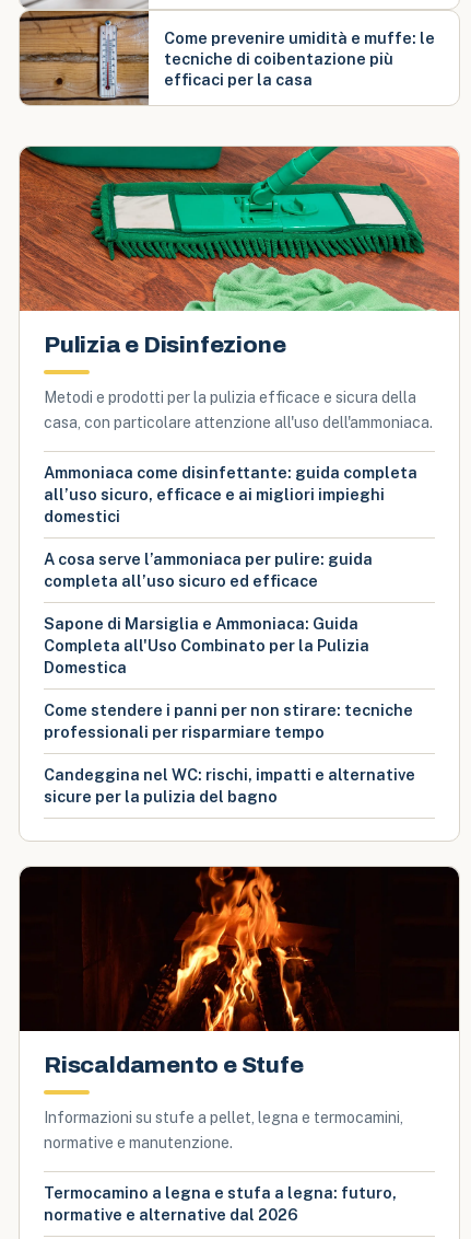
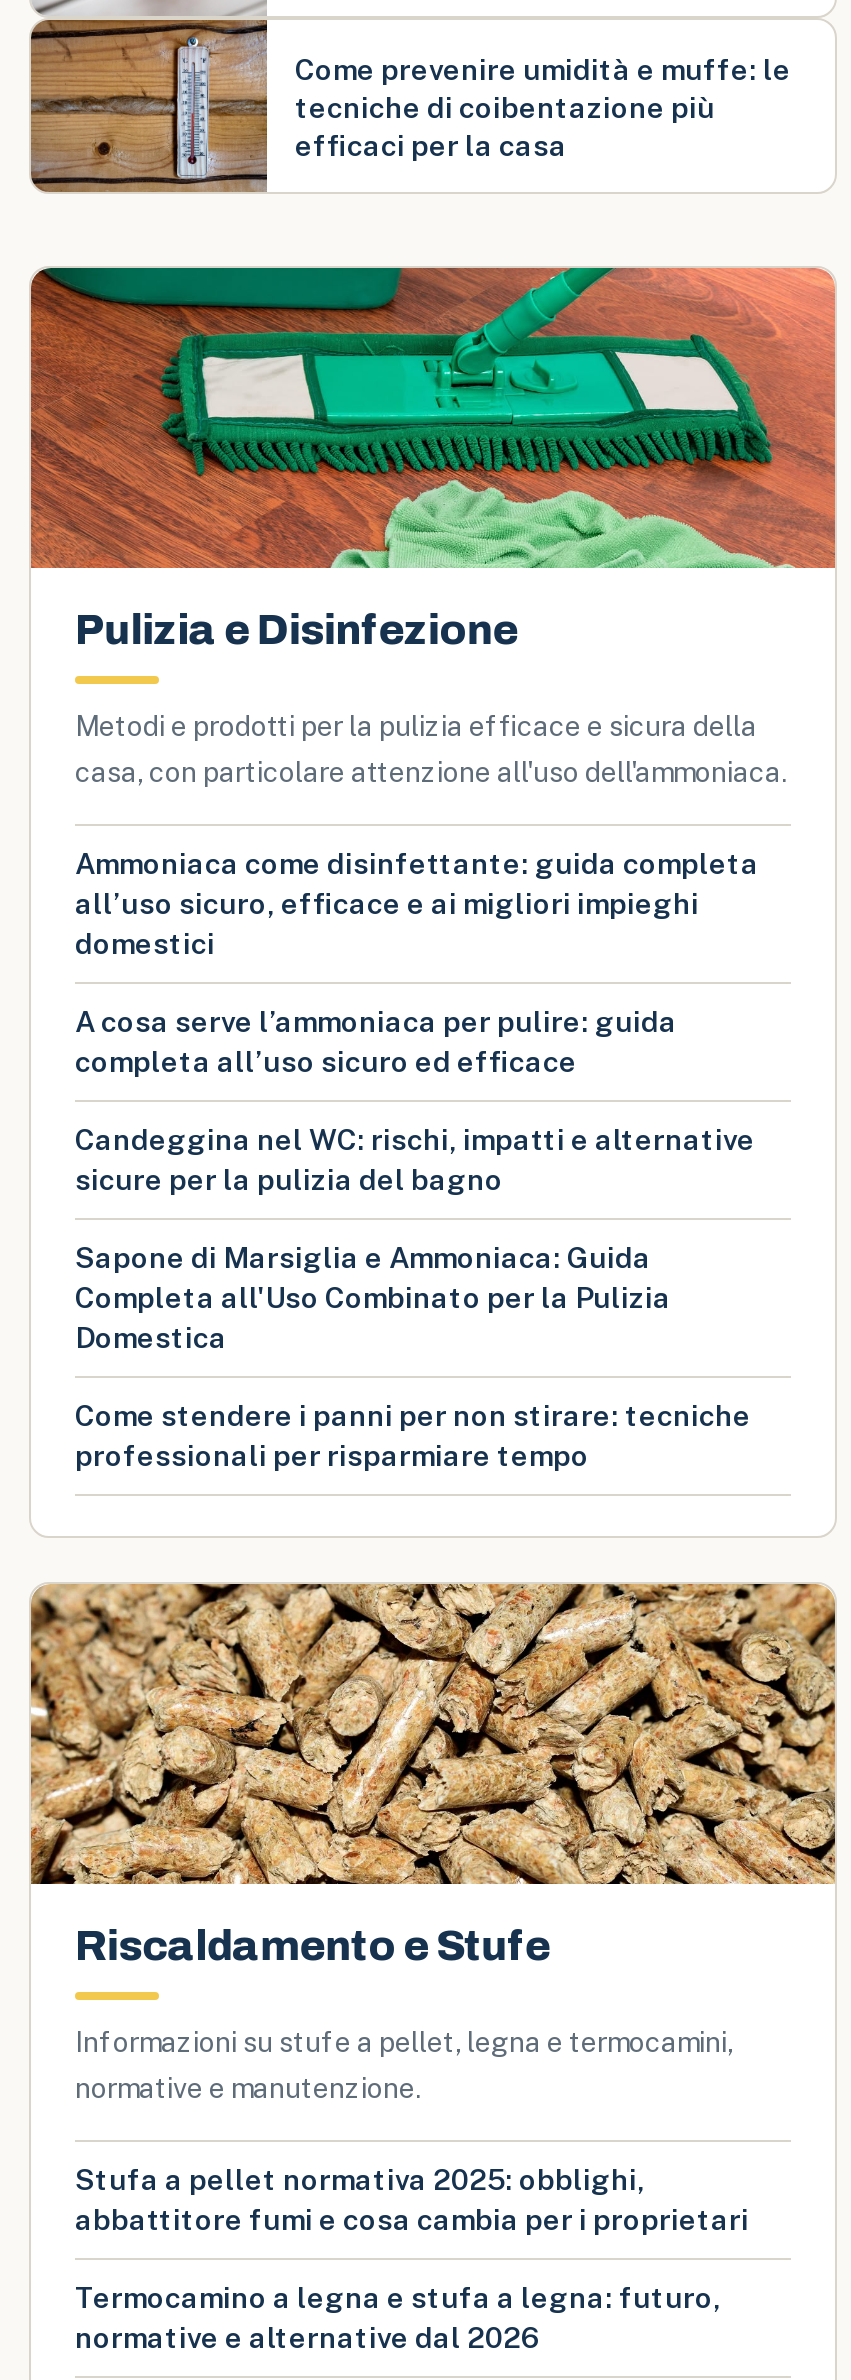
moved up: Candeggina nel WC: rischi, impatti e alternative | sicure per la pulizia del bagno

- [image]
+ [image]

+ Stufa a pellet normativa 2025: obblighi,
+ abbattitore fumi e cosa cambia per i proprietari
